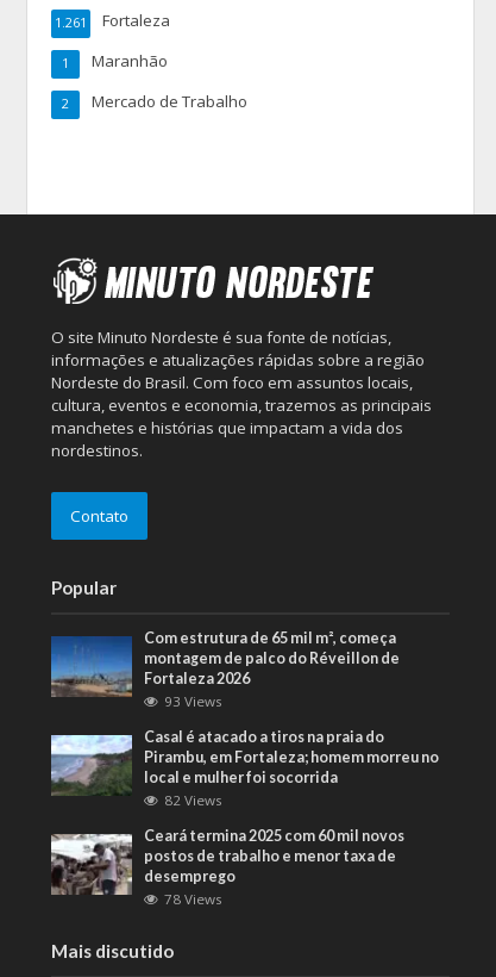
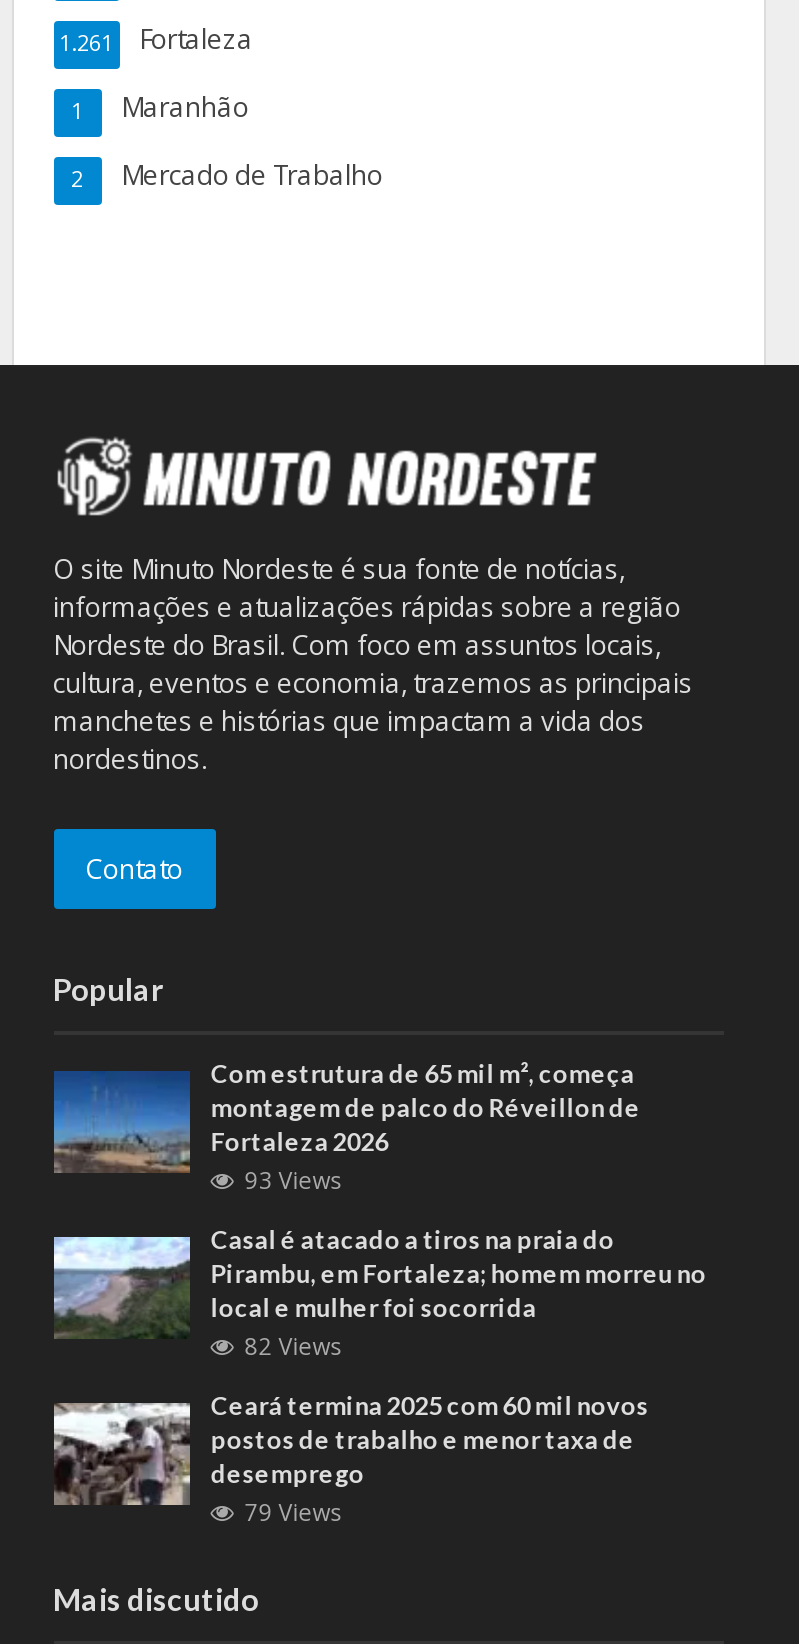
- 78 Views
+ 79 Views
